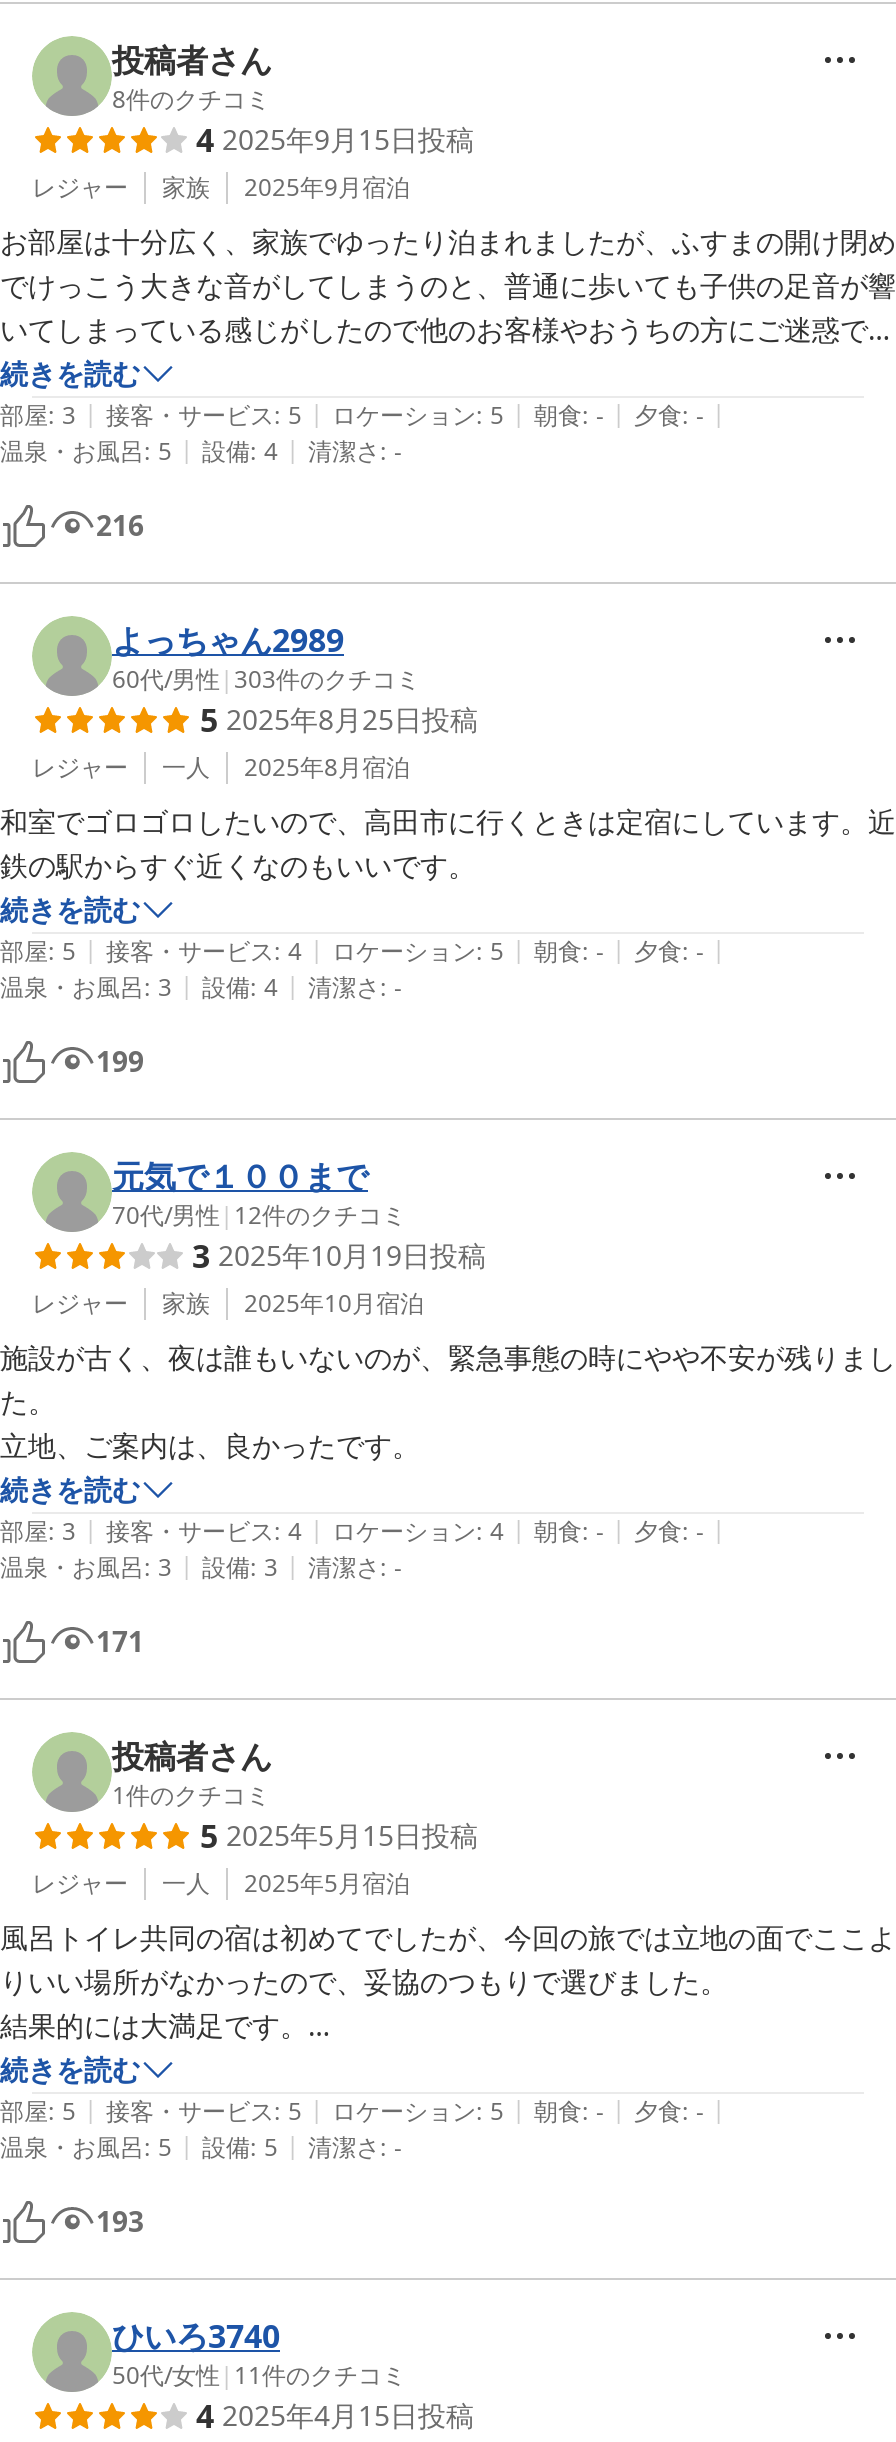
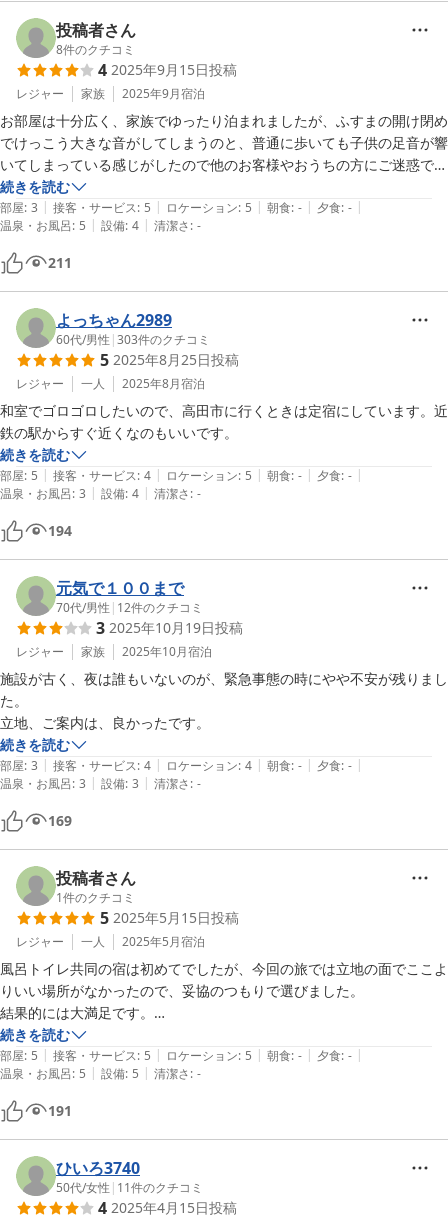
- 216
+ 211

- 199
+ 194

- 171
+ 169

- 193
+ 191
